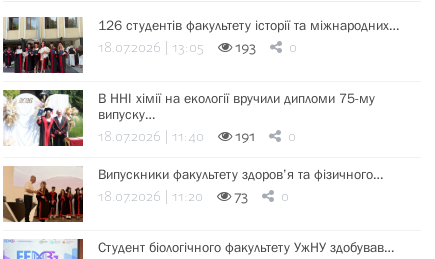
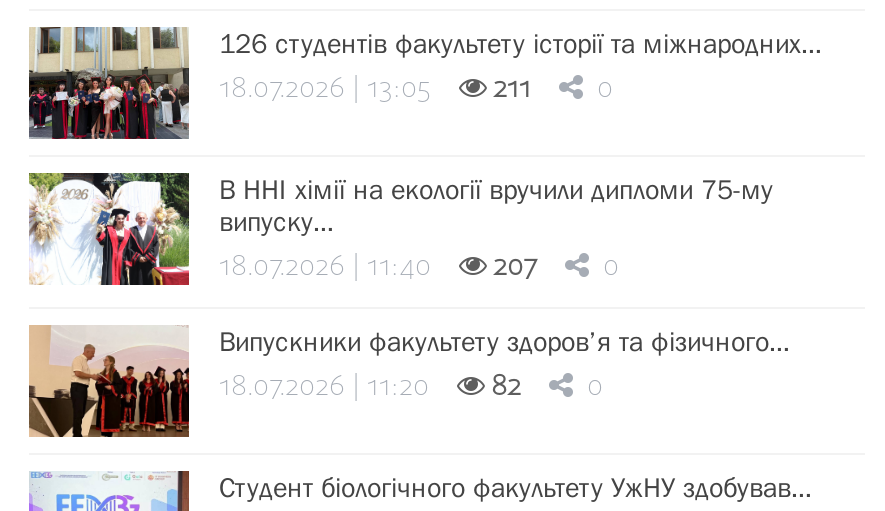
- 193
+ 211

- 191
+ 207

- 73
+ 82
